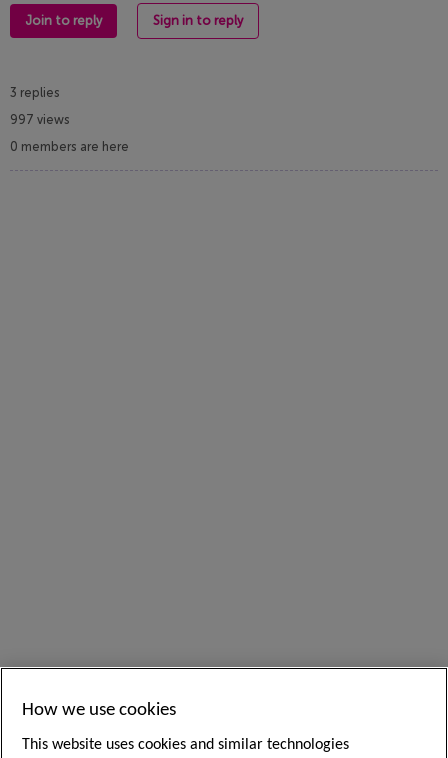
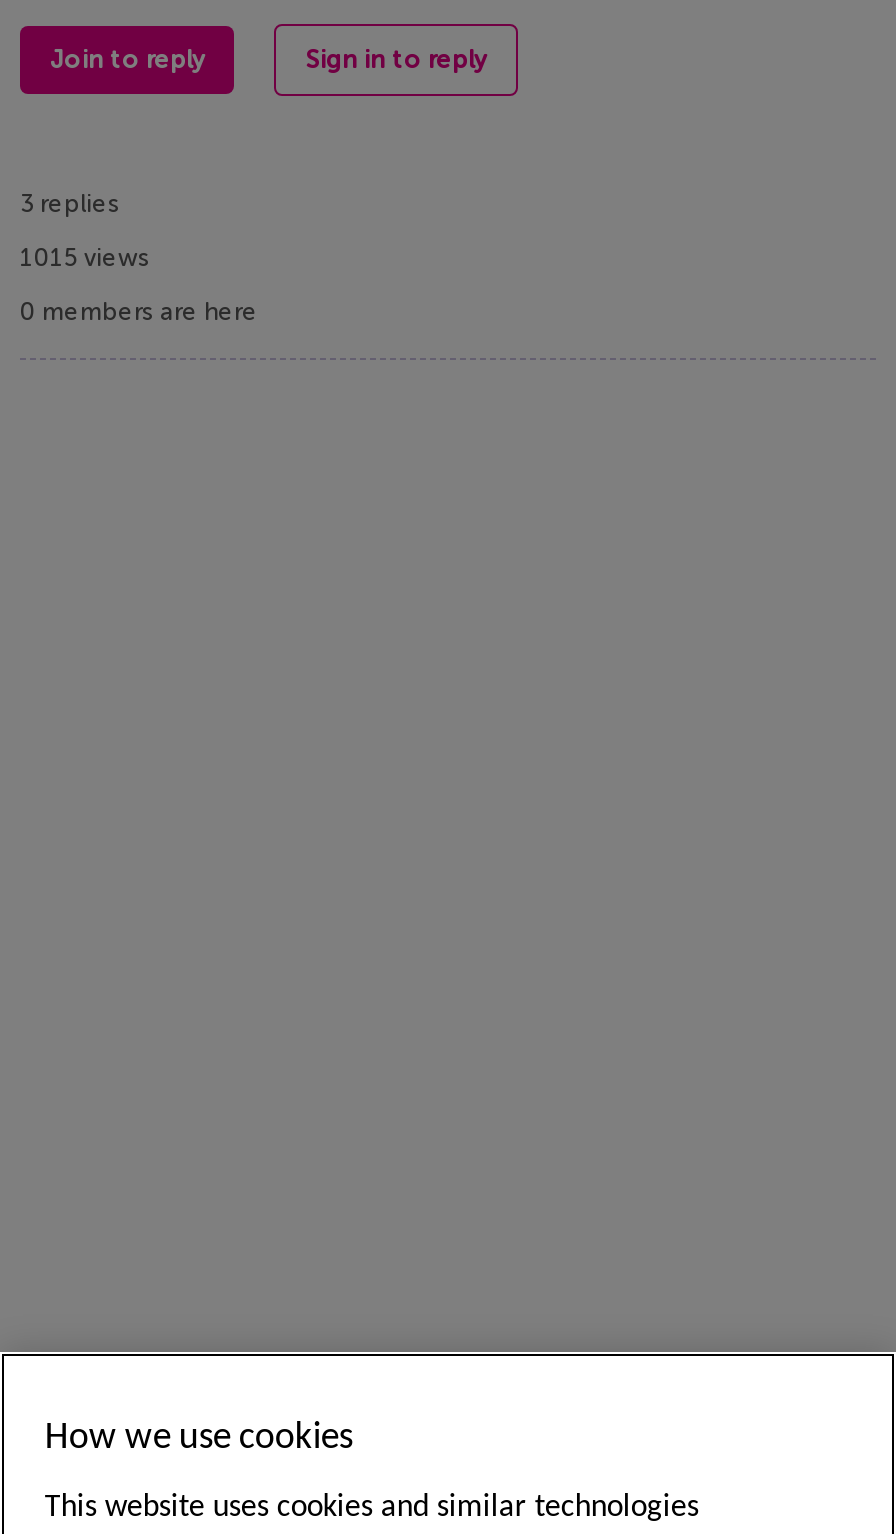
- 997 views
+ 1015 views
